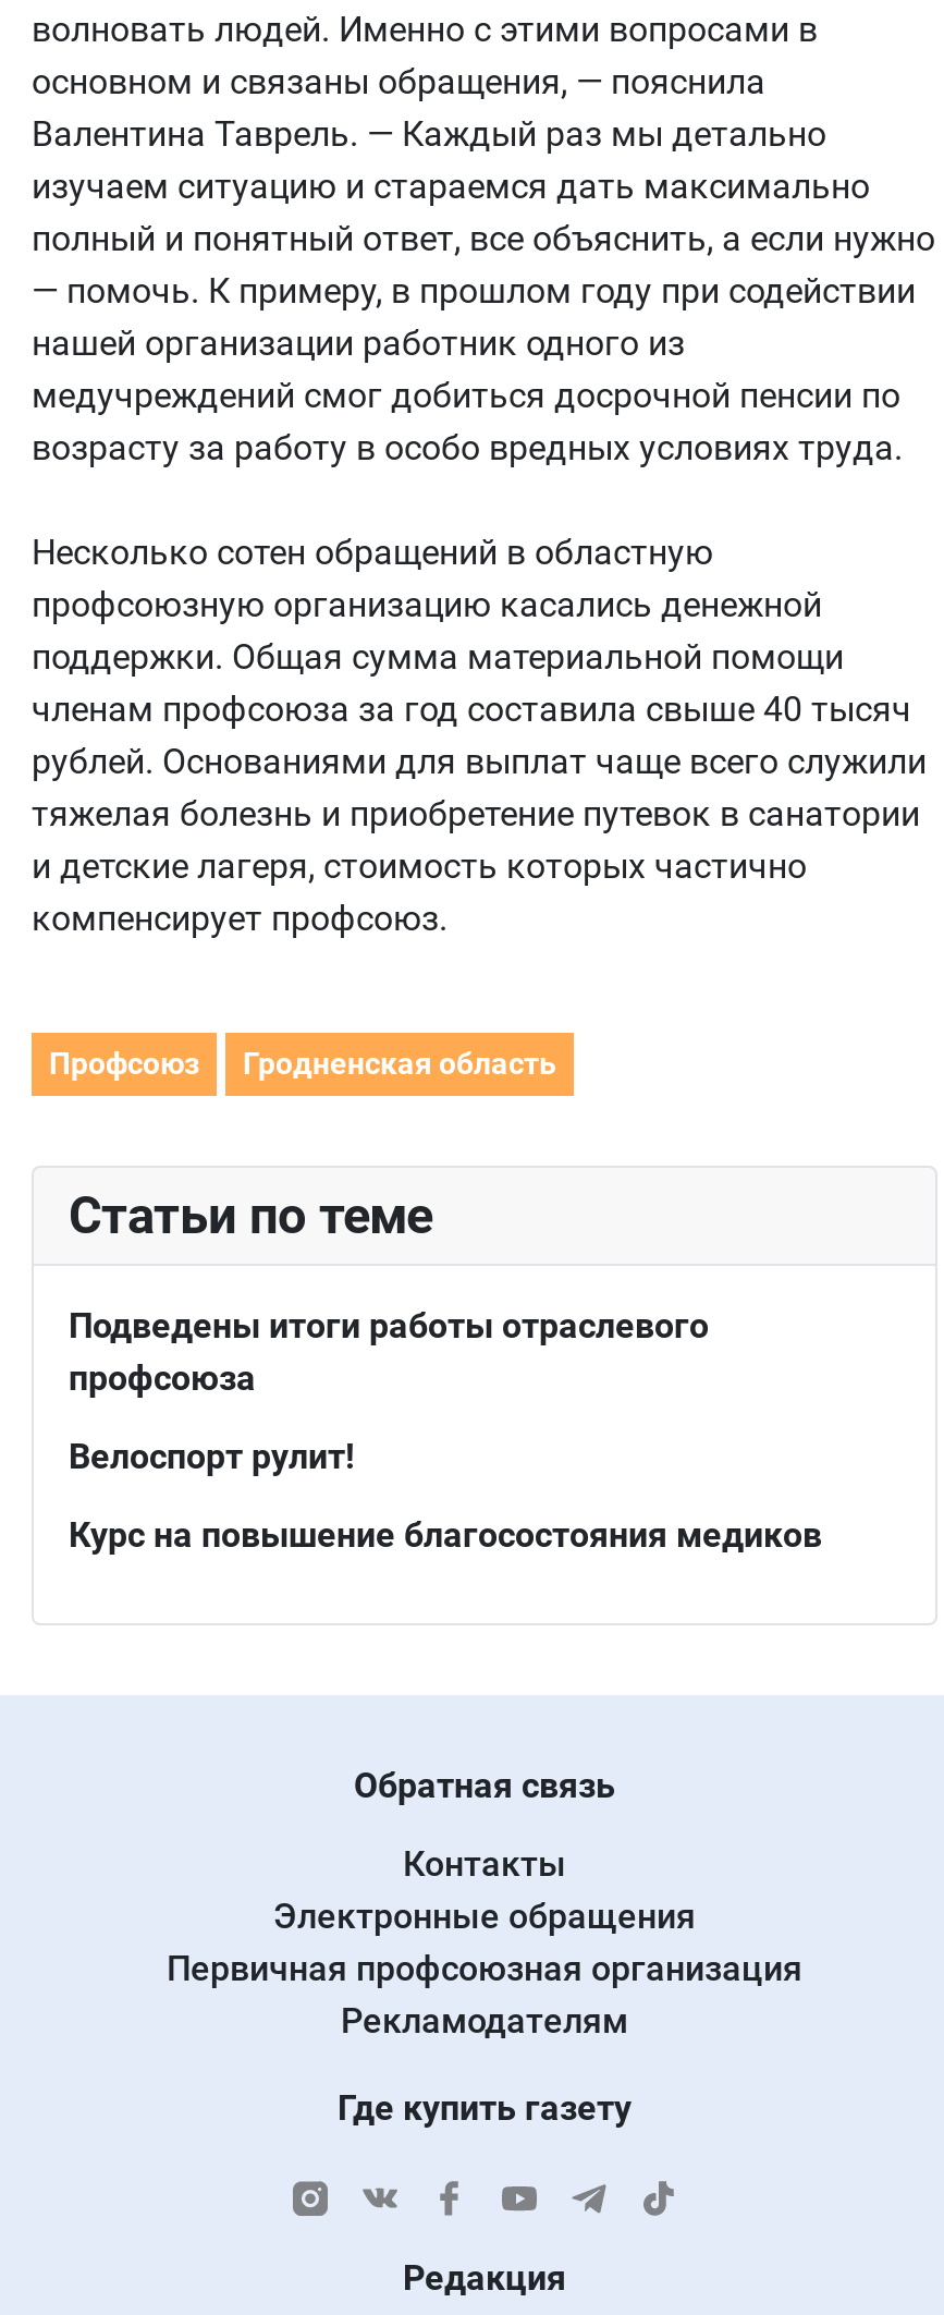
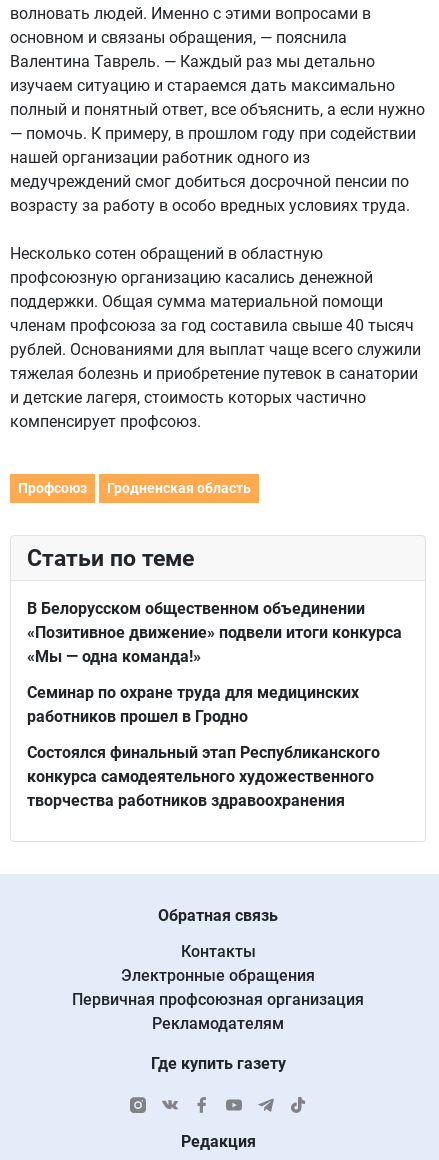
- Подведены итоги работы отраслевого
- профсоюза
+ В Белорусском общественном объединении
+ «Позитивное движение» подвели итоги конкурса
+ «Мы — одна команда!»

- Велоспорт рулит!
+ Семинар по охране труда для медицинских
+ работников прошел в Гродно

- Курс на повышение благосостояния медиков
+ Состоялся финальный этап Республиканского
+ конкурса самодеятельного художественного
+ творчества работников здравоохранения
